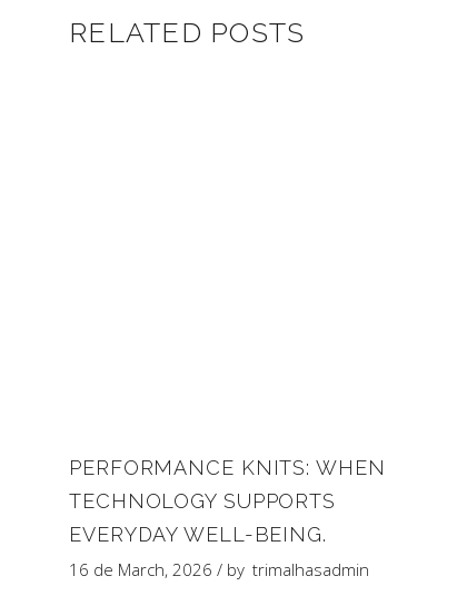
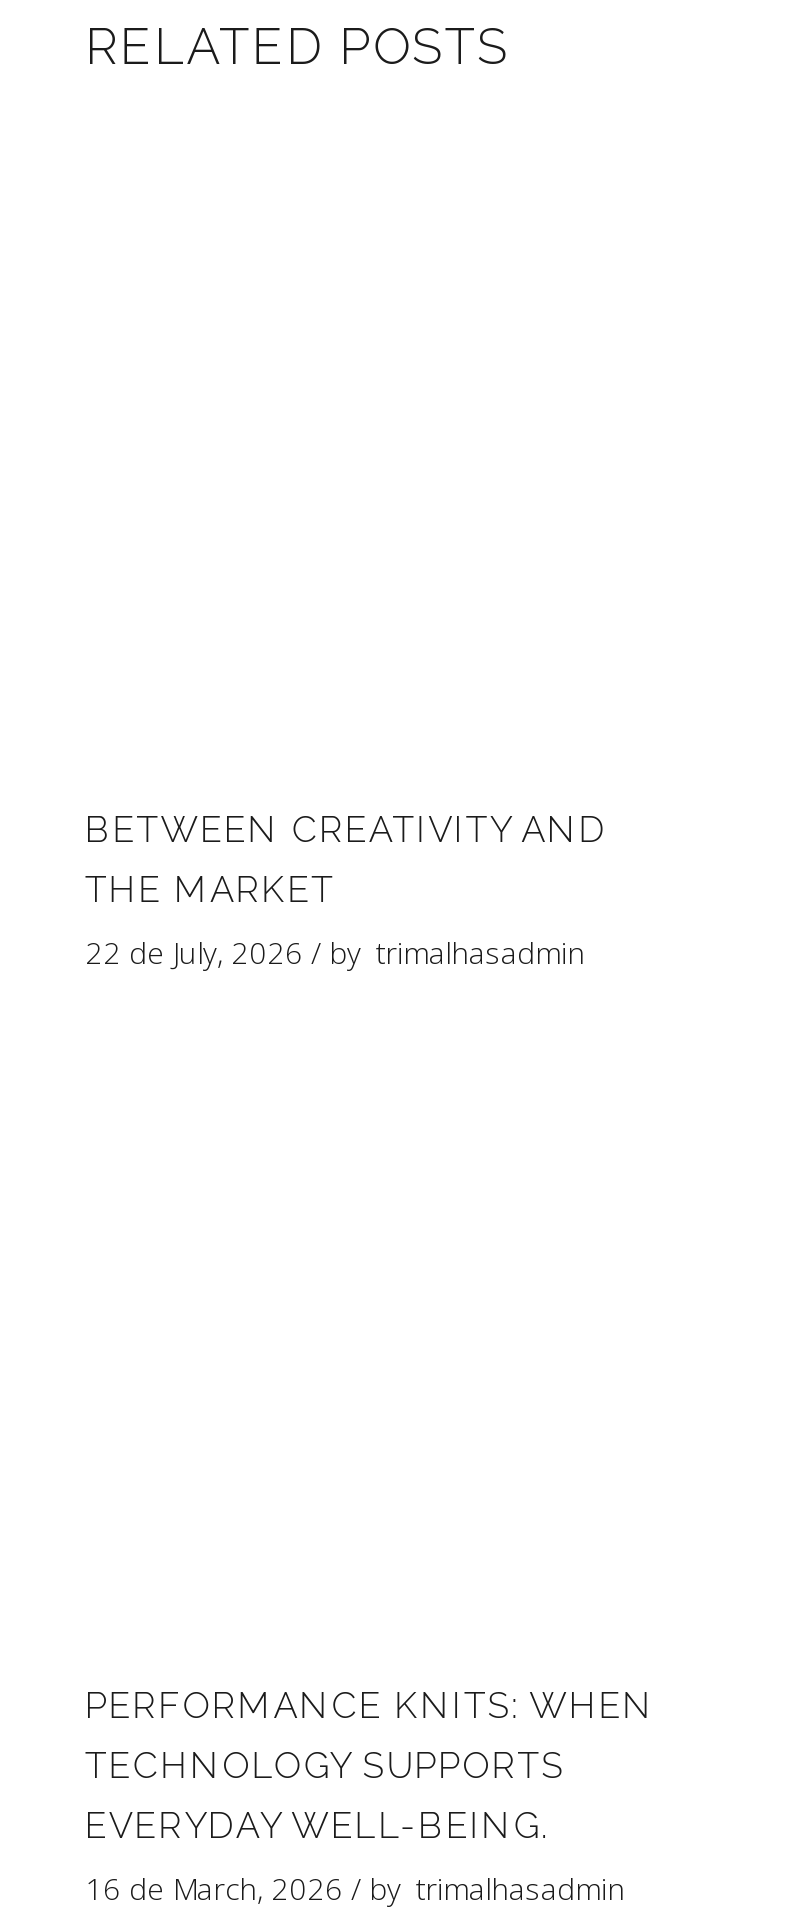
+ BETWEEN CREATIVITY AND
+ THE MARKET
+ 22 de July, 2026
+ by trimalhasadmin
